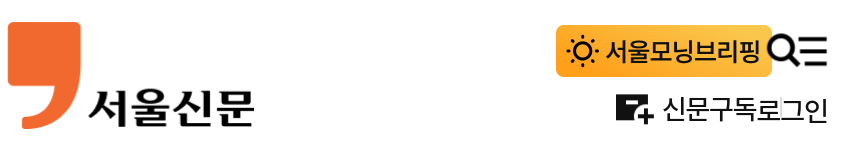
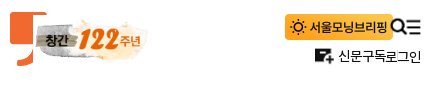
- [image]
+ [image]
